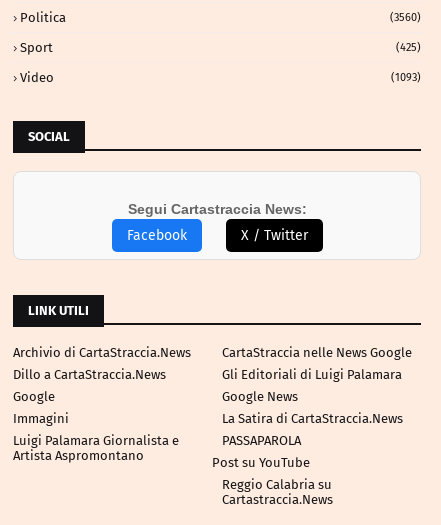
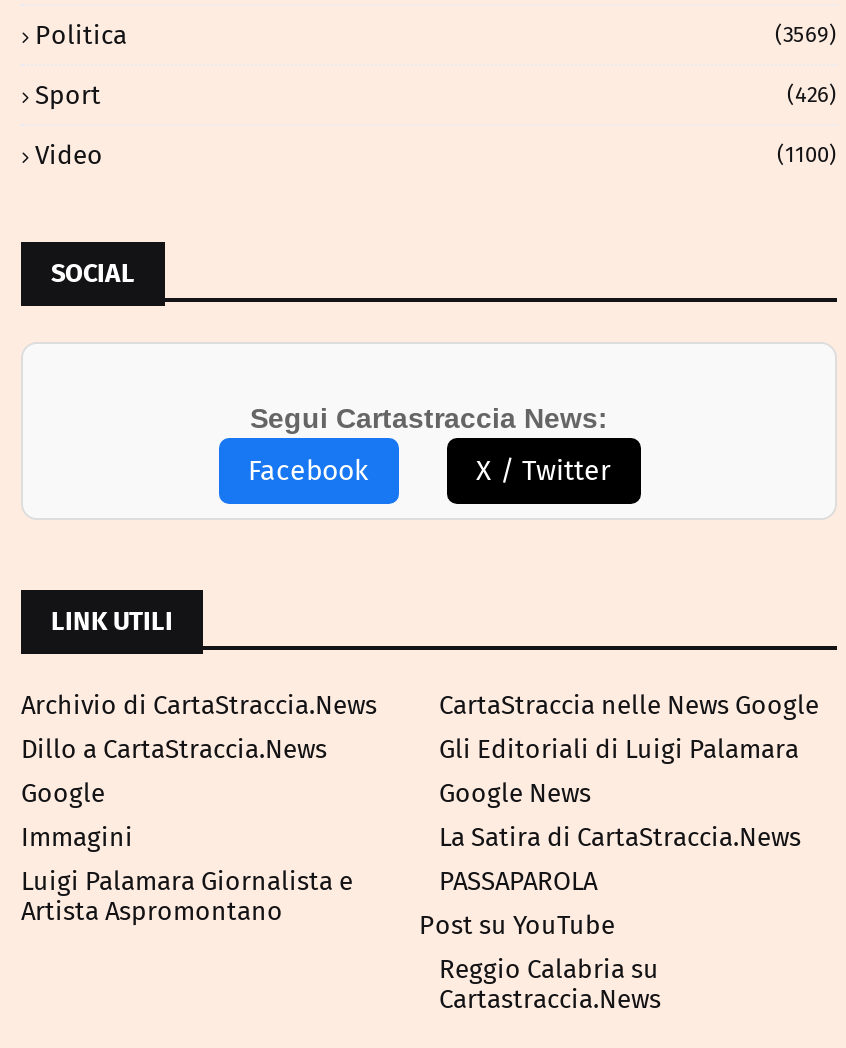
- (3560)
+ (3569)

- (425)
+ (426)

- (1093)
+ (1100)
